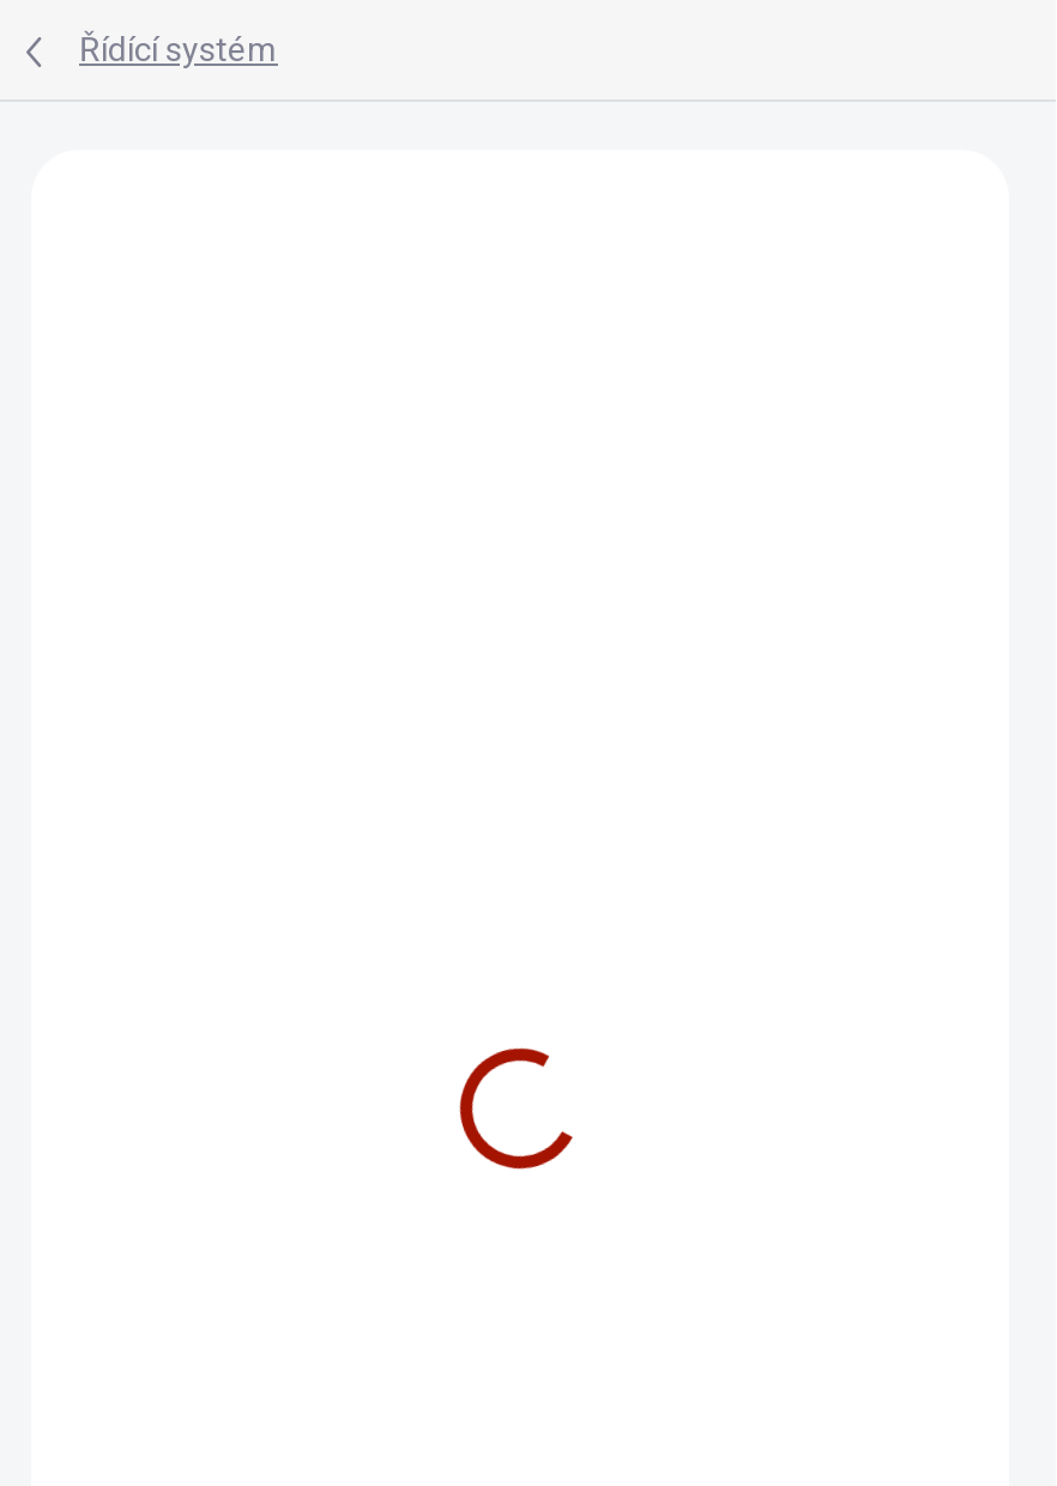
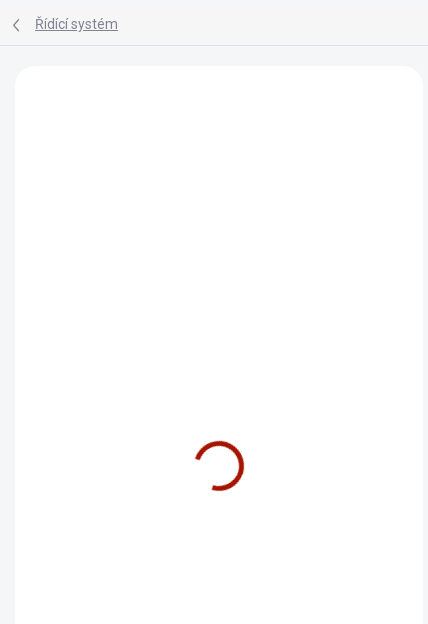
- [image]
+ [image]
